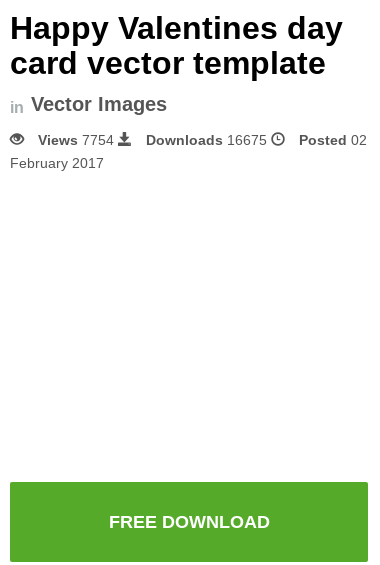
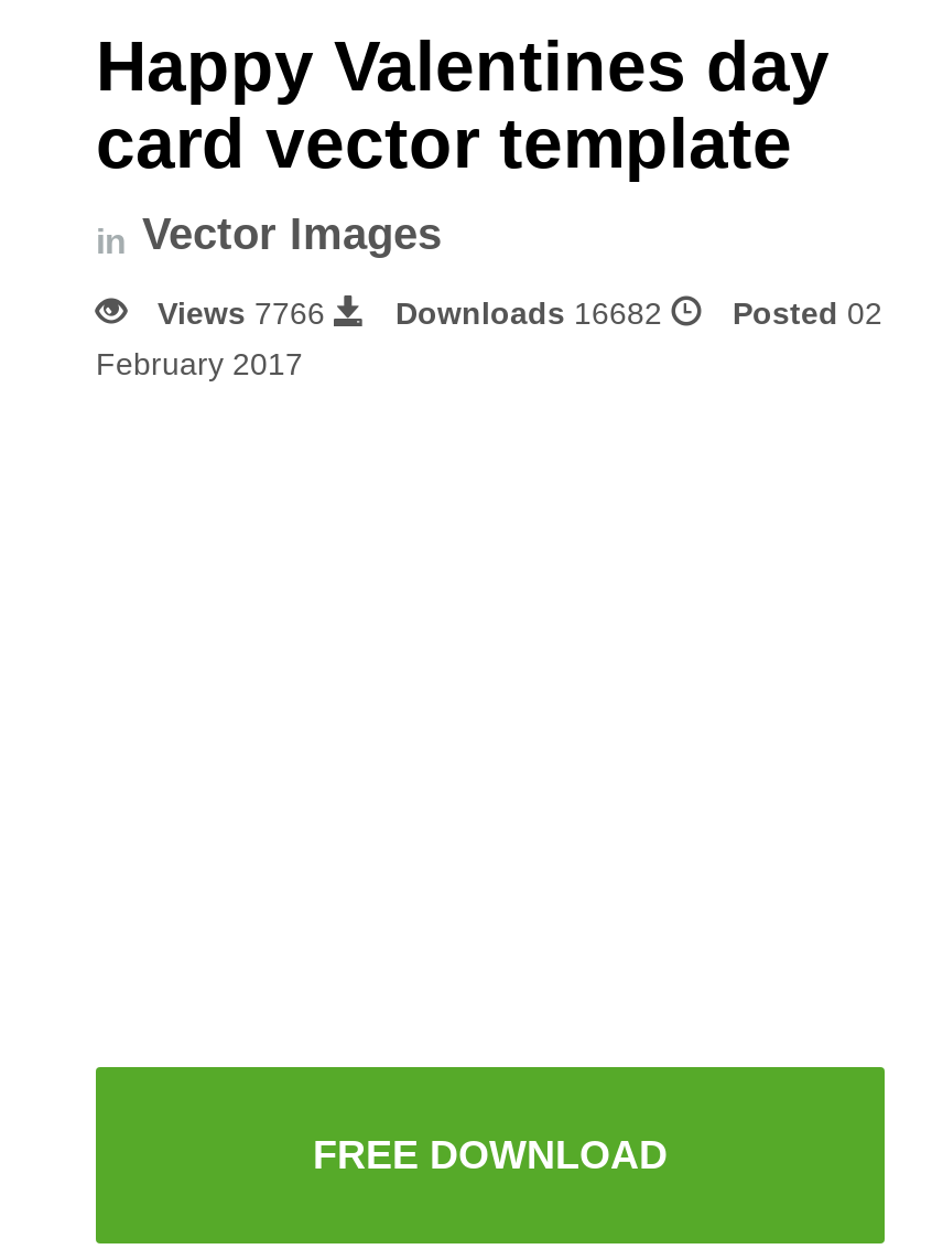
- Views 7754
+ Views 7766

- Downloads 16675
+ Downloads 16682
